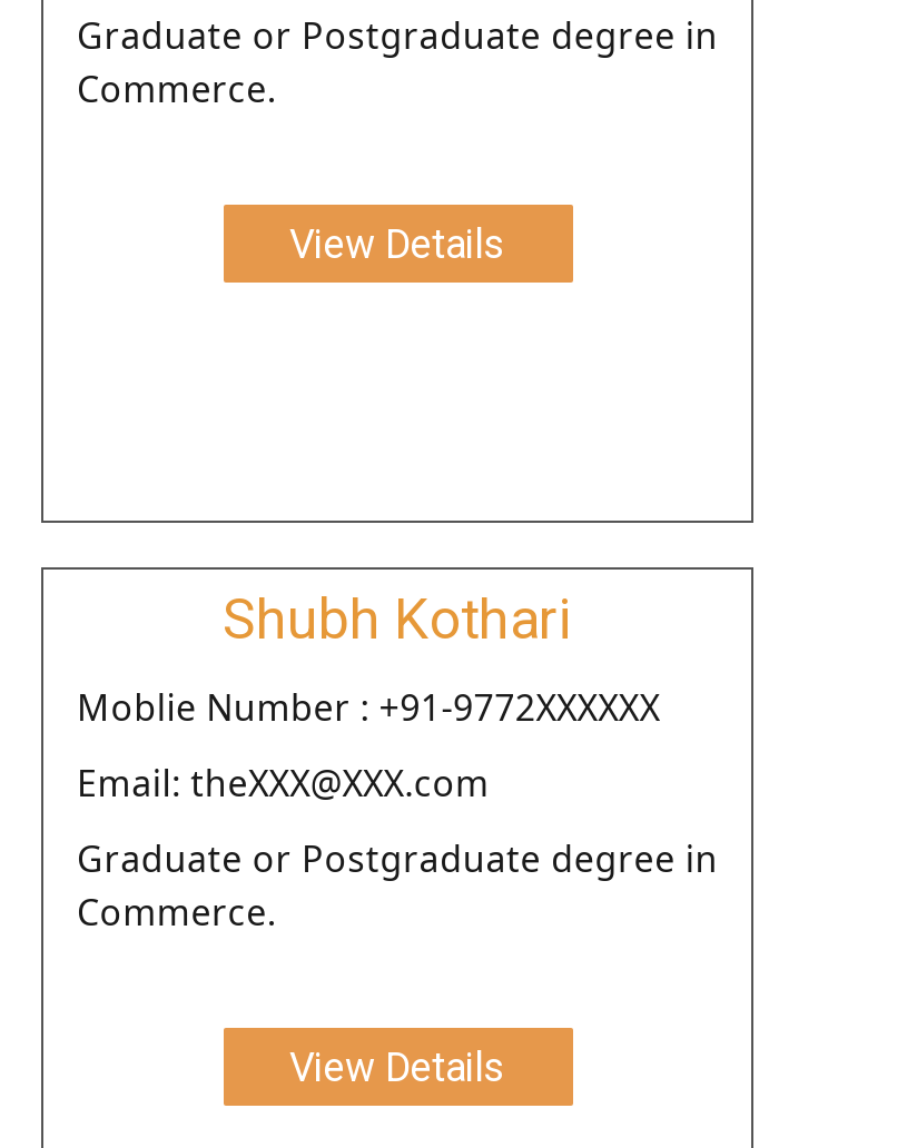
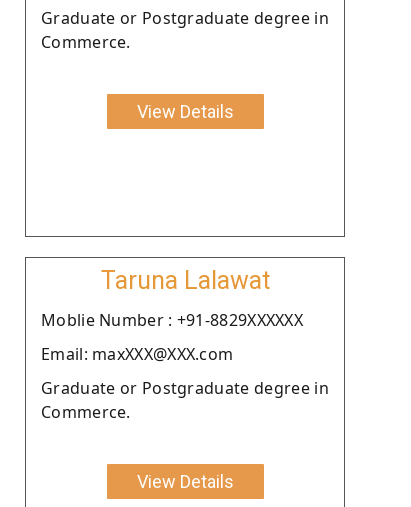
- Shubh Kothari
+ Taruna Lalawat

- Moblie Number : +91-9772XXXXXX
+ Moblie Number : +91-8829XXXXXX

- Email: theXXX@XXX.com
+ Email: maxXXX@XXX.com
